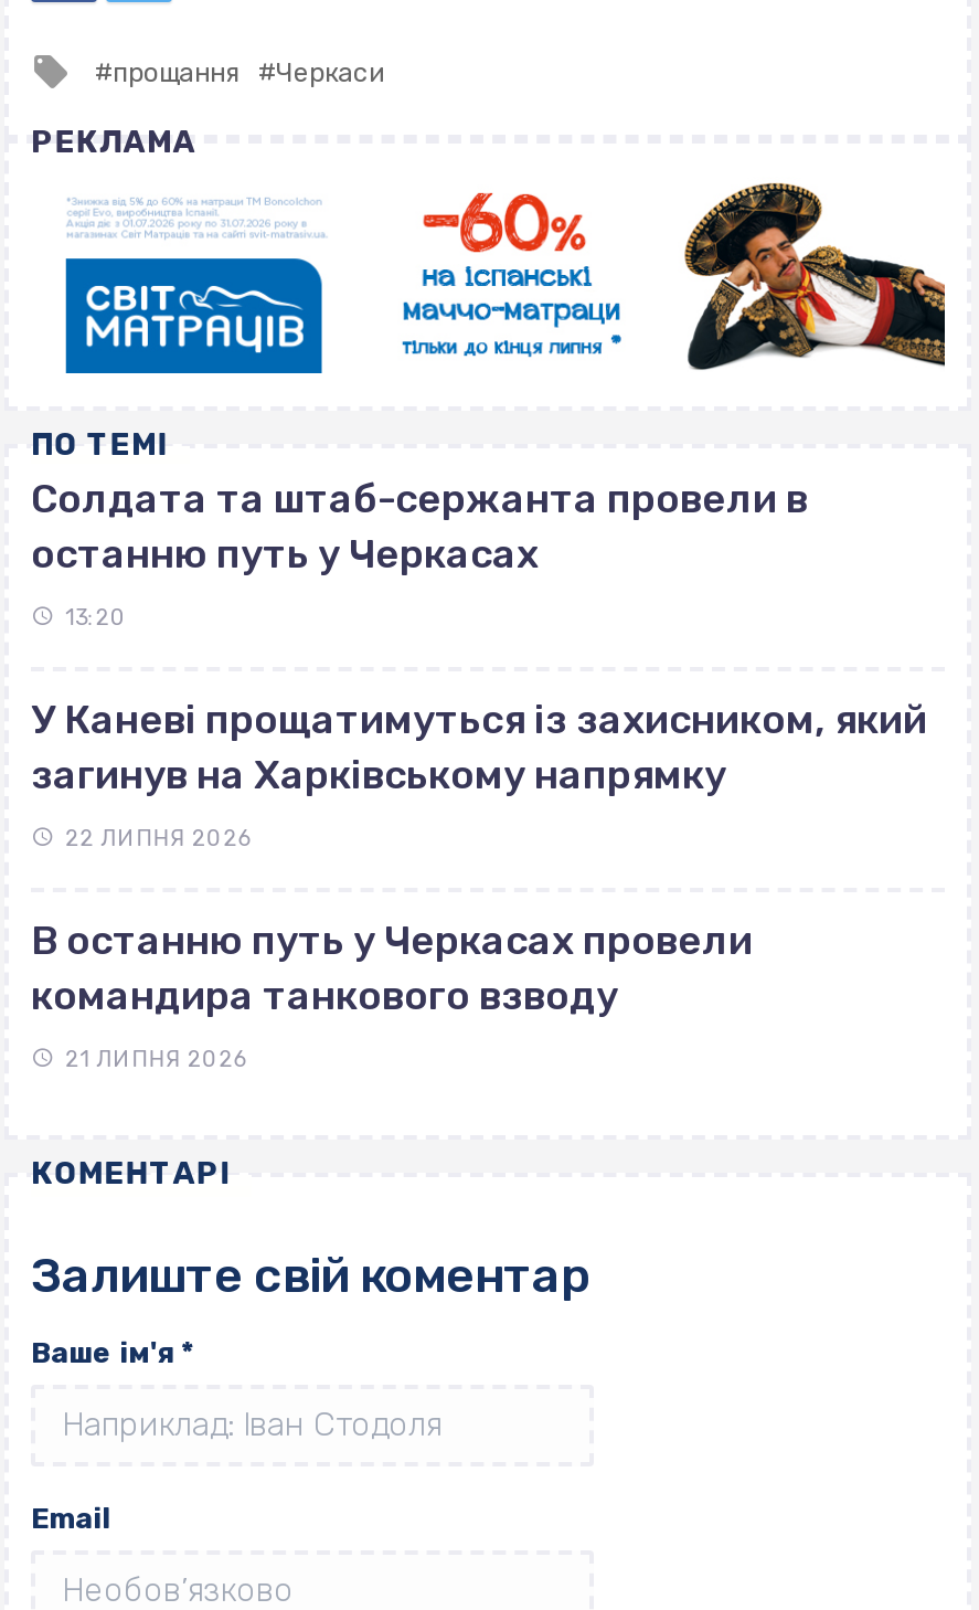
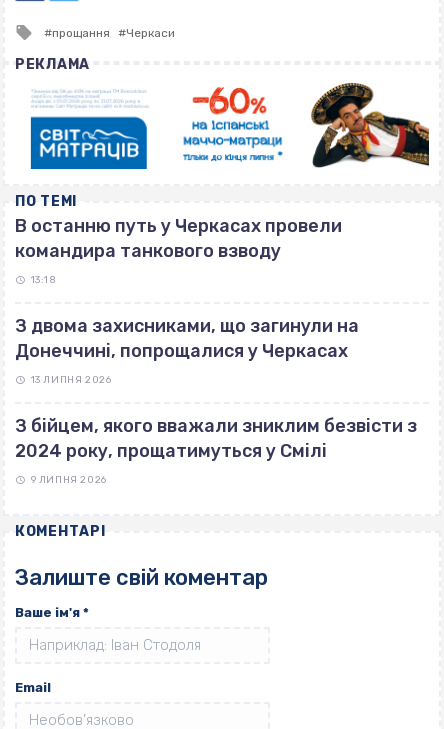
- Солдата та штаб-сержанта провели в
- останню путь у Черкасах
- 13:20
- У Каневі прощатимуться із захисником, який
- загинув на Харківському напрямку
- 22 ЛИПНЯ 2026

moved up: В останню путь у Черкасах провели | командира танкового взводу

- 21 ЛИПНЯ 2026
+ 13:18
+ З двома захисниками, що загинули на
+ Донеччині, попрощалися у Черкасах
+ 13 ЛИПНЯ 2026
+ З бійцем, якого вважали зниклим безвісти з
+ 2024 року, прощатимуться у Смілі
+ 9 ЛИПНЯ 2026
